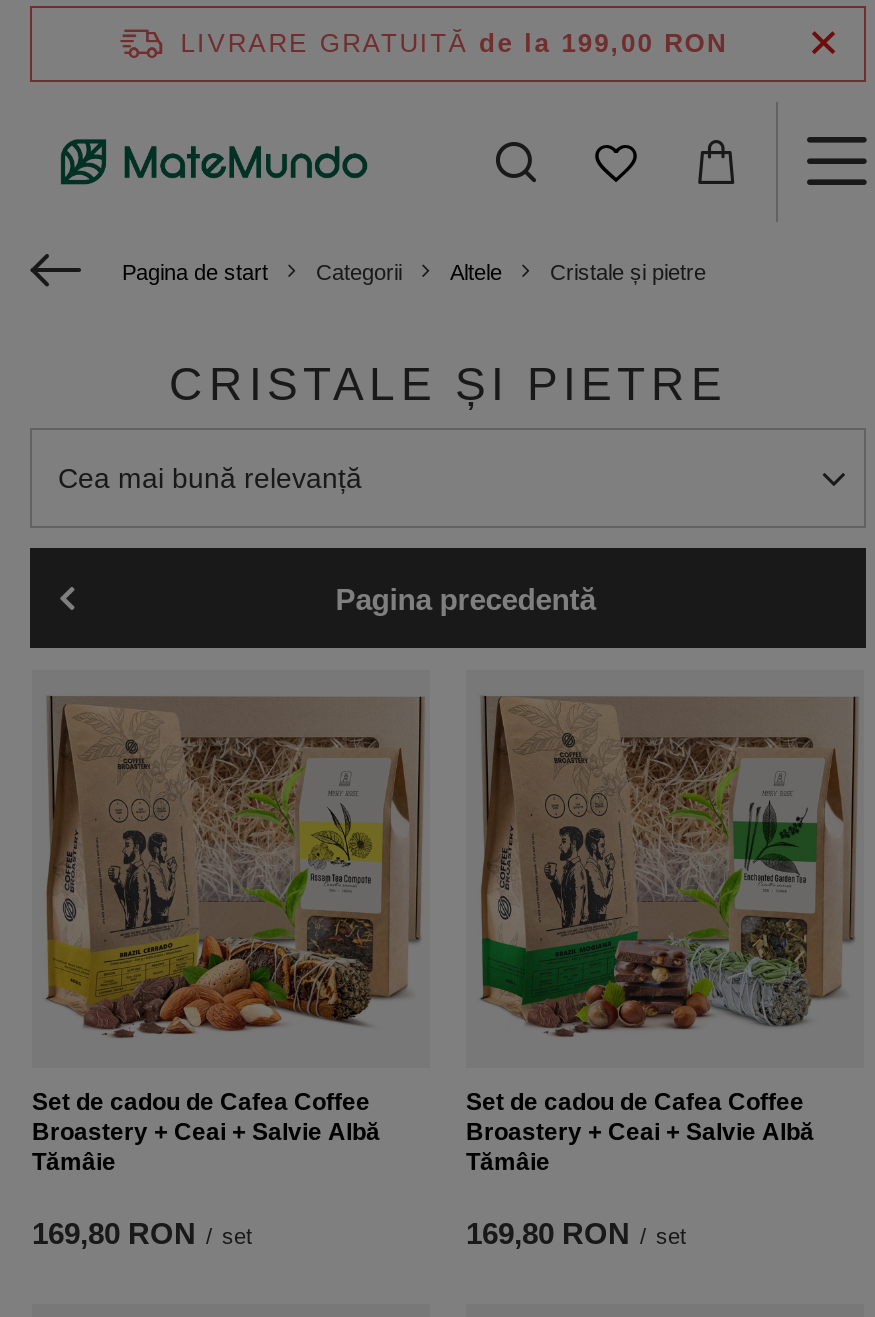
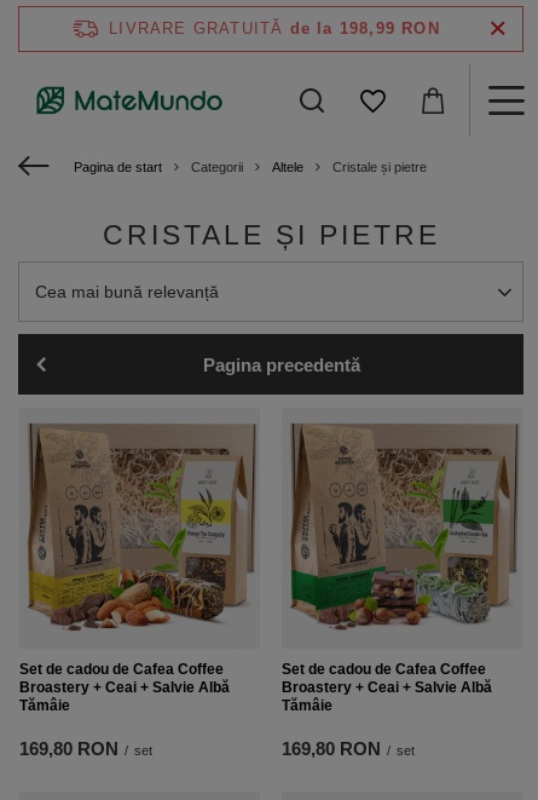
- LIVRARE GRATUITĂ de la 199,00 RON
+ LIVRARE GRATUITĂ de la 198,99 RON
